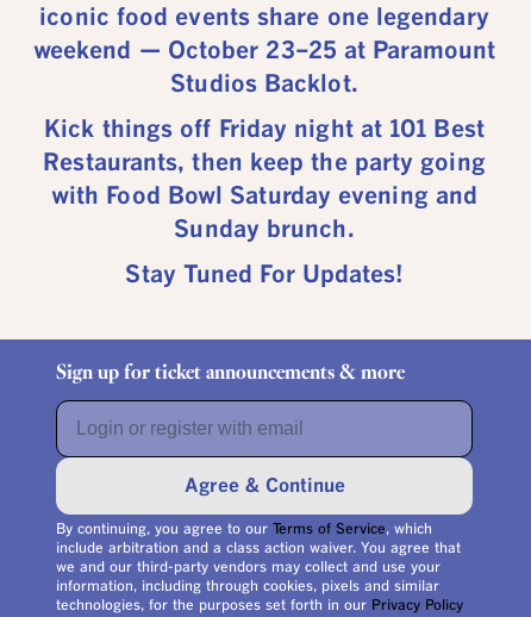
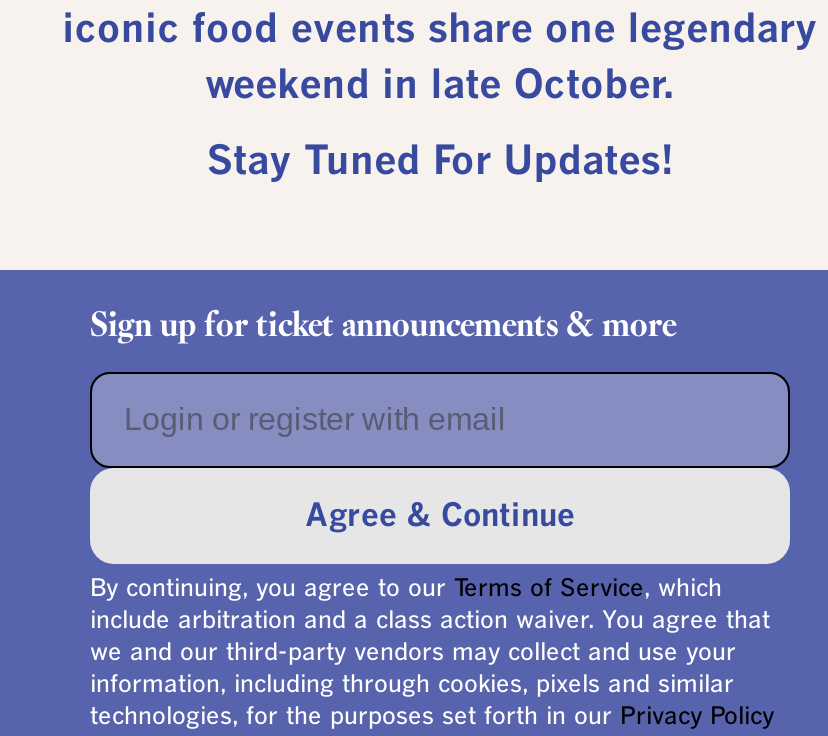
- weekend — October 23–25 at Paramount
- Studios Backlot.
- Kick things off Friday night at 101 Best
- Restaurants, then keep the party going
- with Food Bowl Saturday evening and
- Sunday brunch.
+ weekend in late October.
